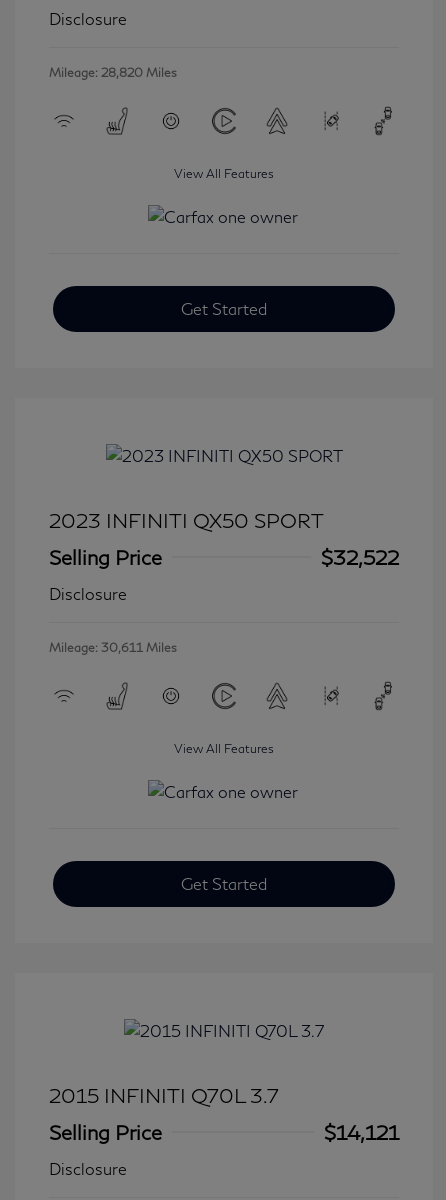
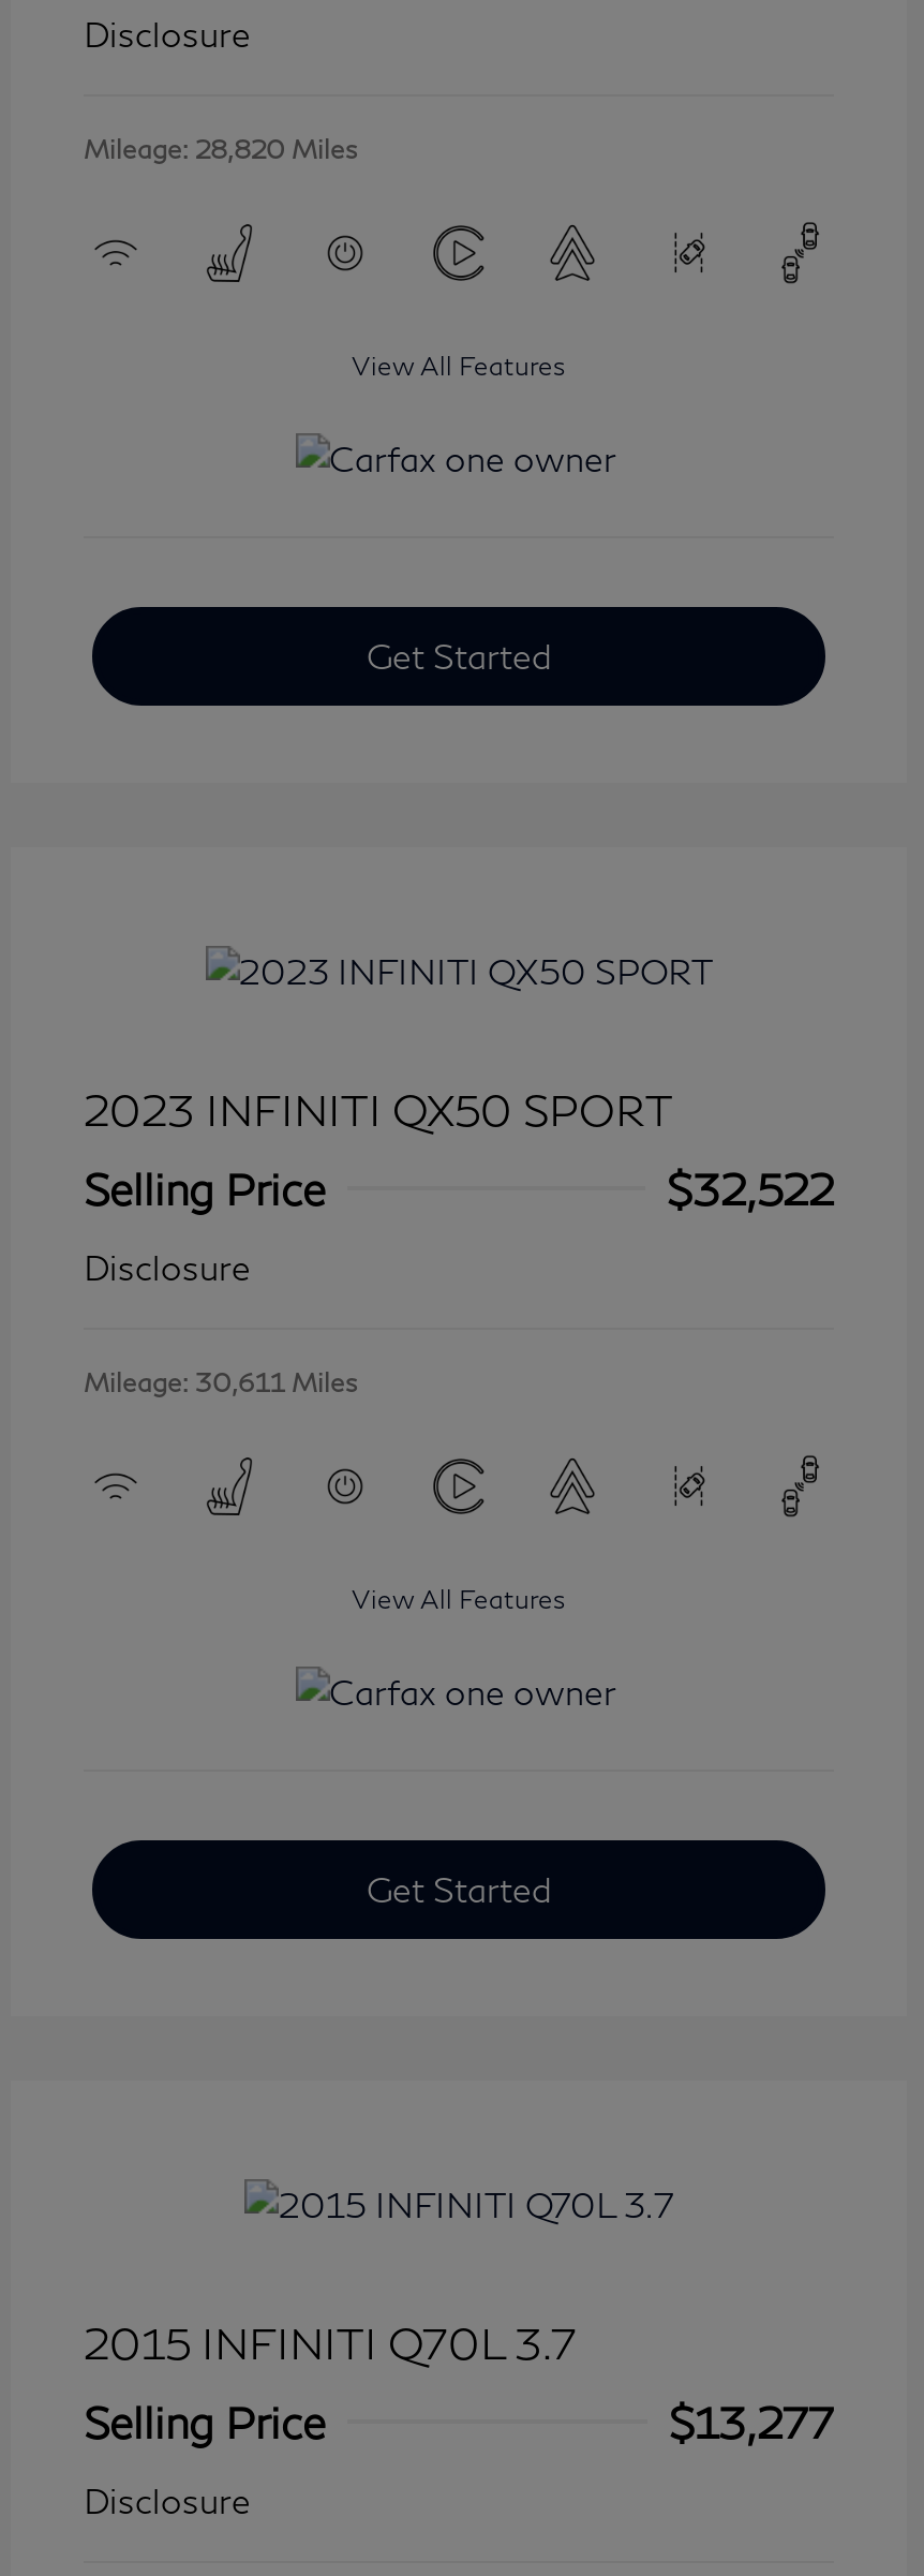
- $14,121
+ $13,277
